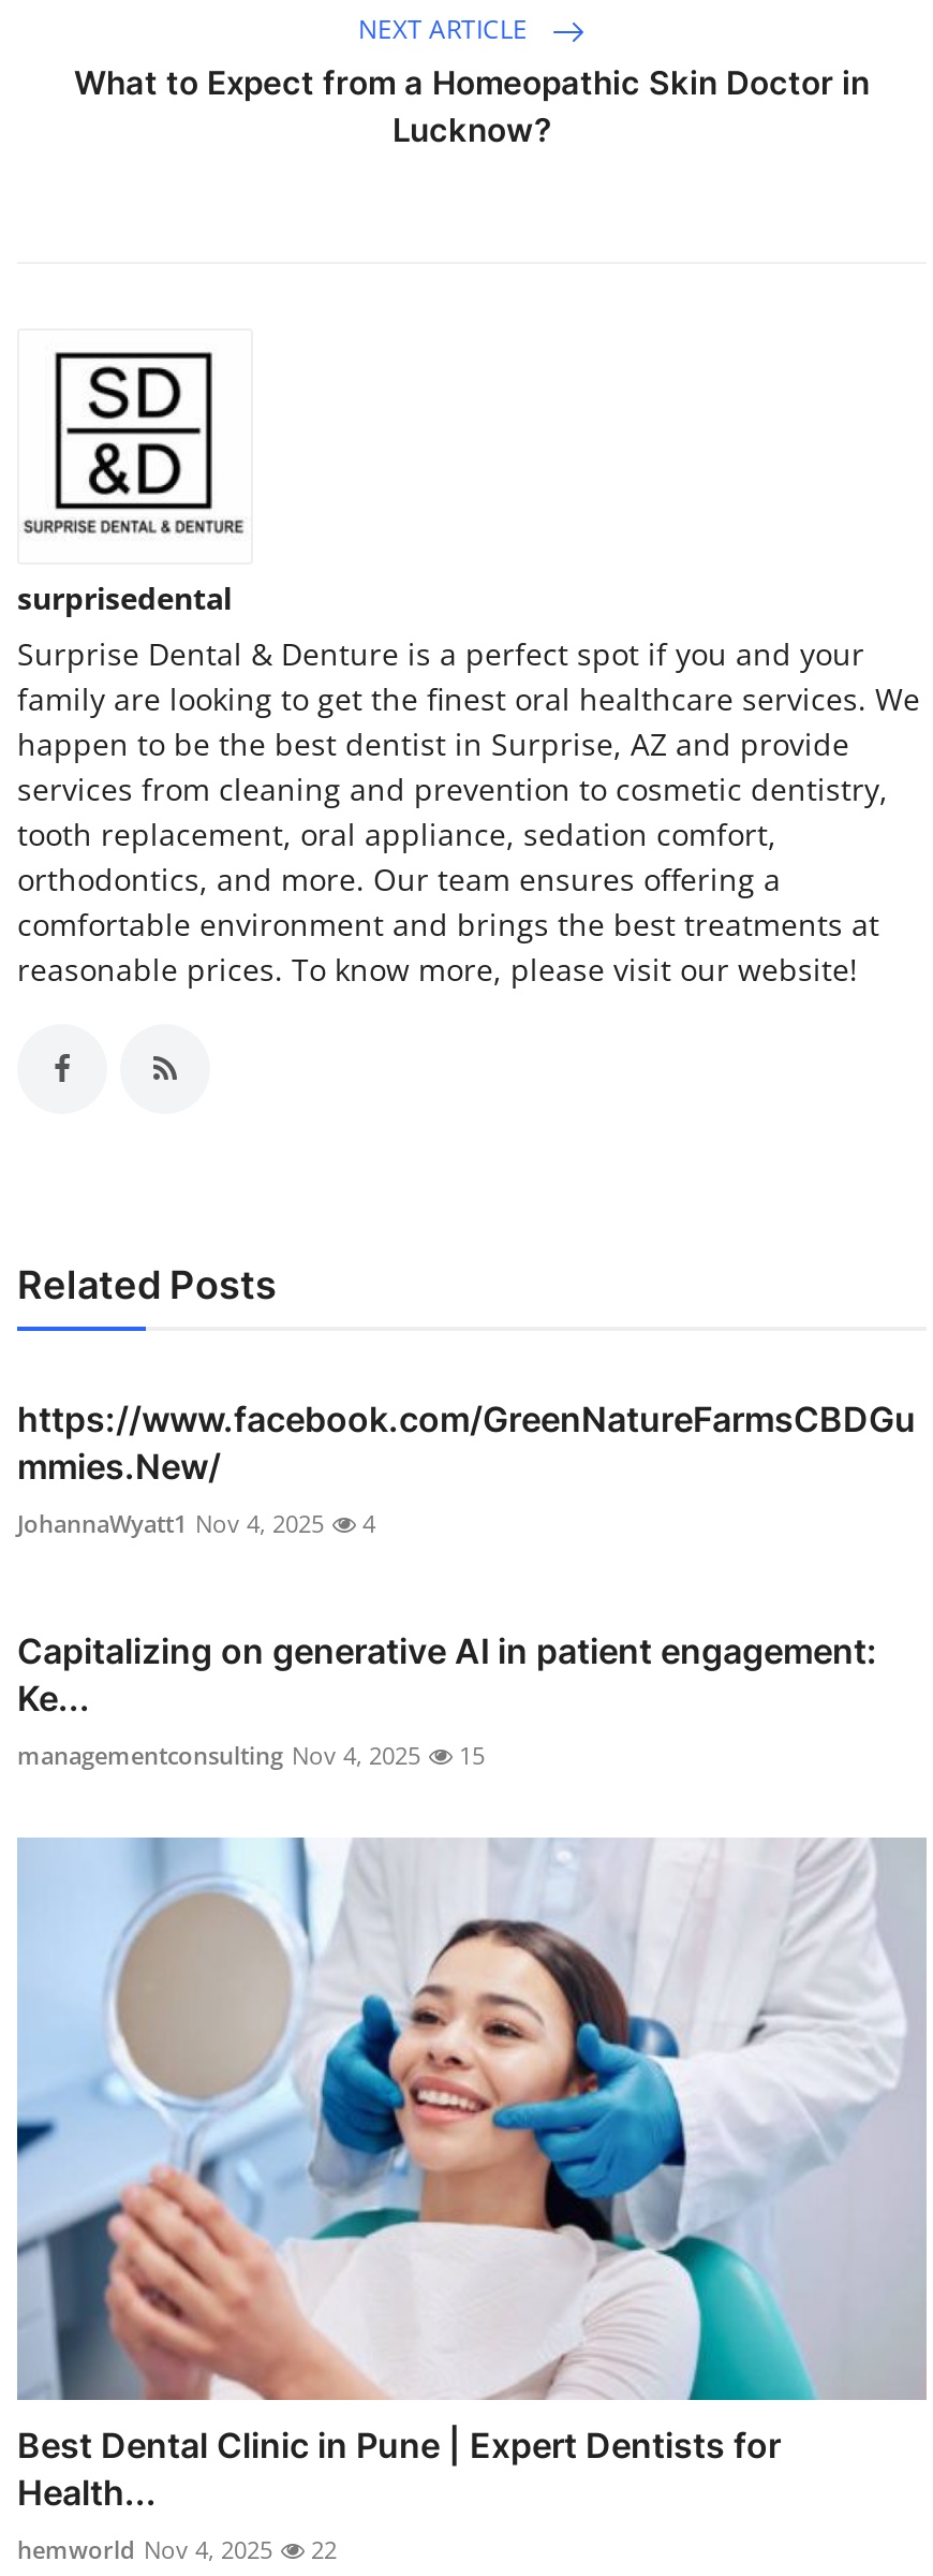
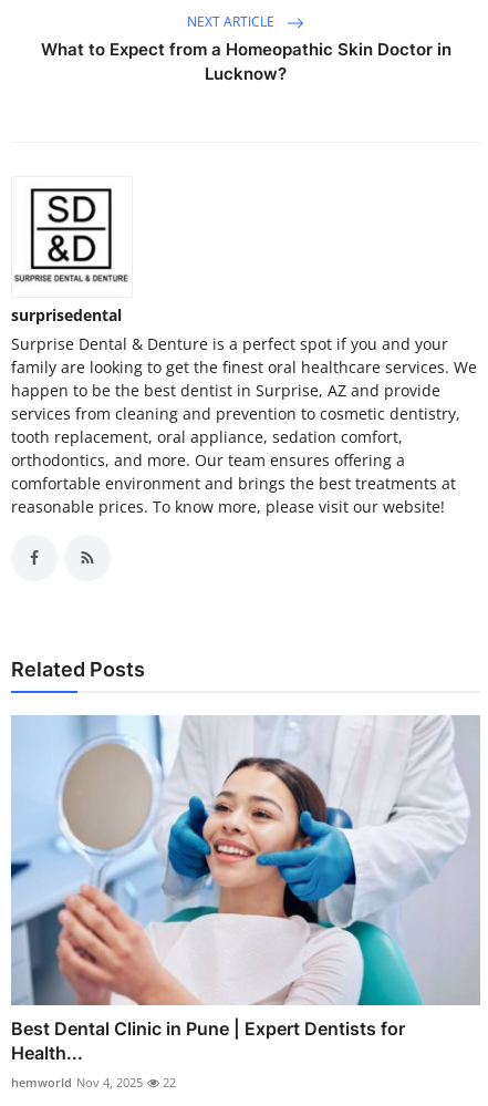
- https://www.facebook.com/GreenNatureFarmsCBDGu
- mmies.New/
- JohannaWyatt1 Nov 4, 2025
- 4
- Capitalizing on generative AI in patient engagement:
- Ke...
- managementconsulting Nov 4, 2025
- 15
